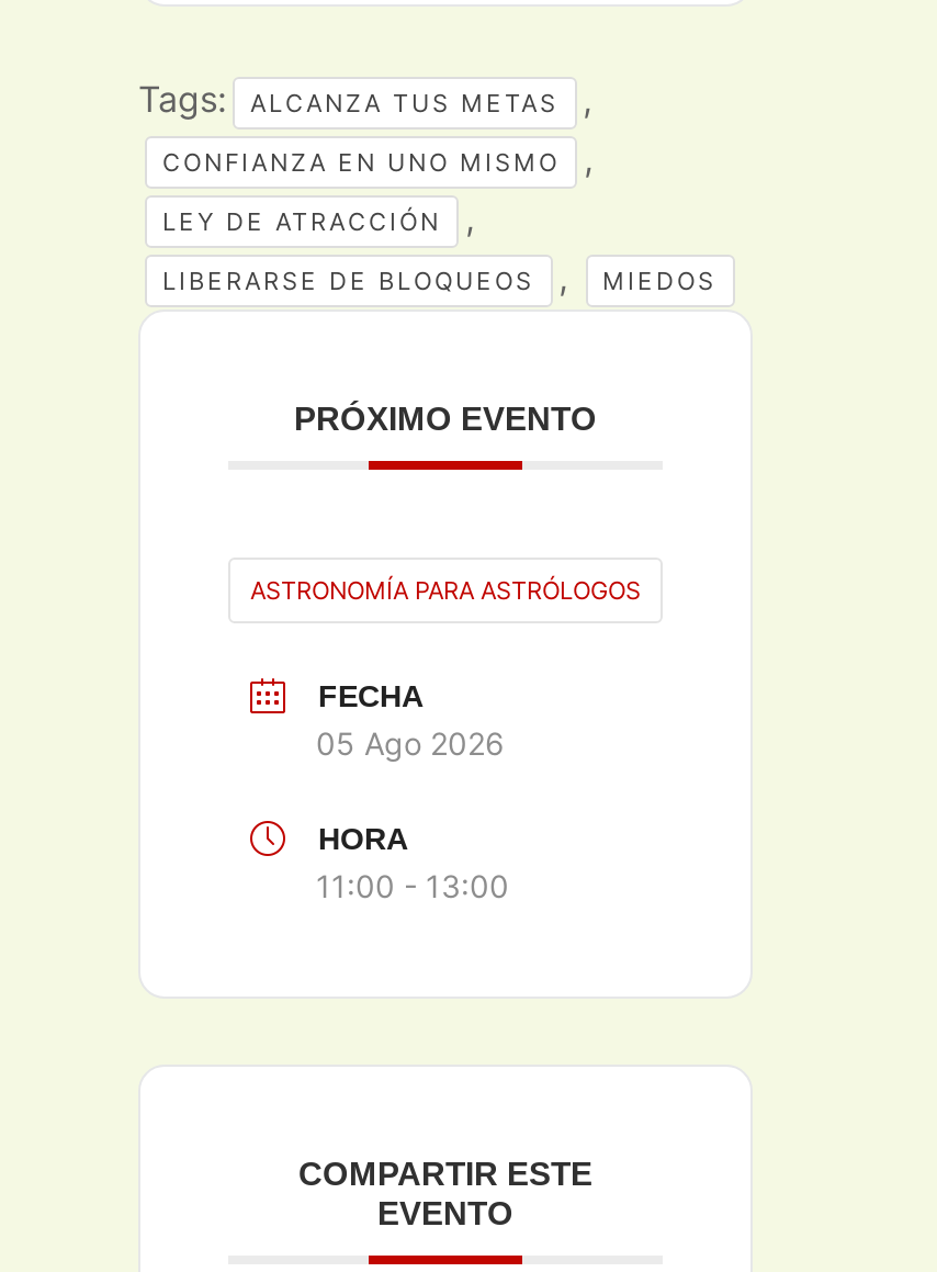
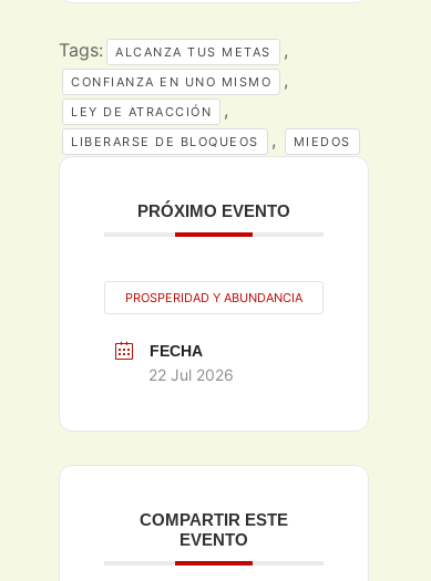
- ASTRONOMÍA PARA ASTRÓLOGOS
+ PROSPERIDAD Y ABUNDANCIA

- 05 Ago 2026
- HORA
- 11:00 - 13:00
+ 22 Jul 2026
